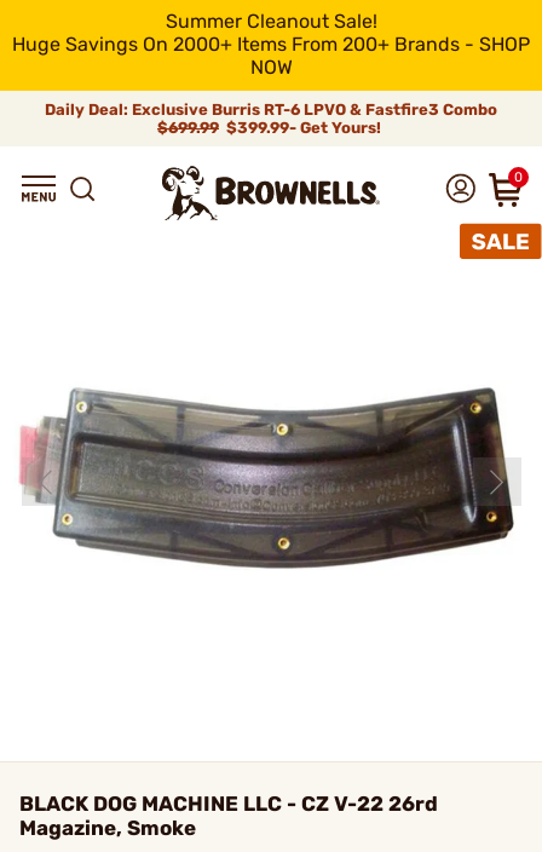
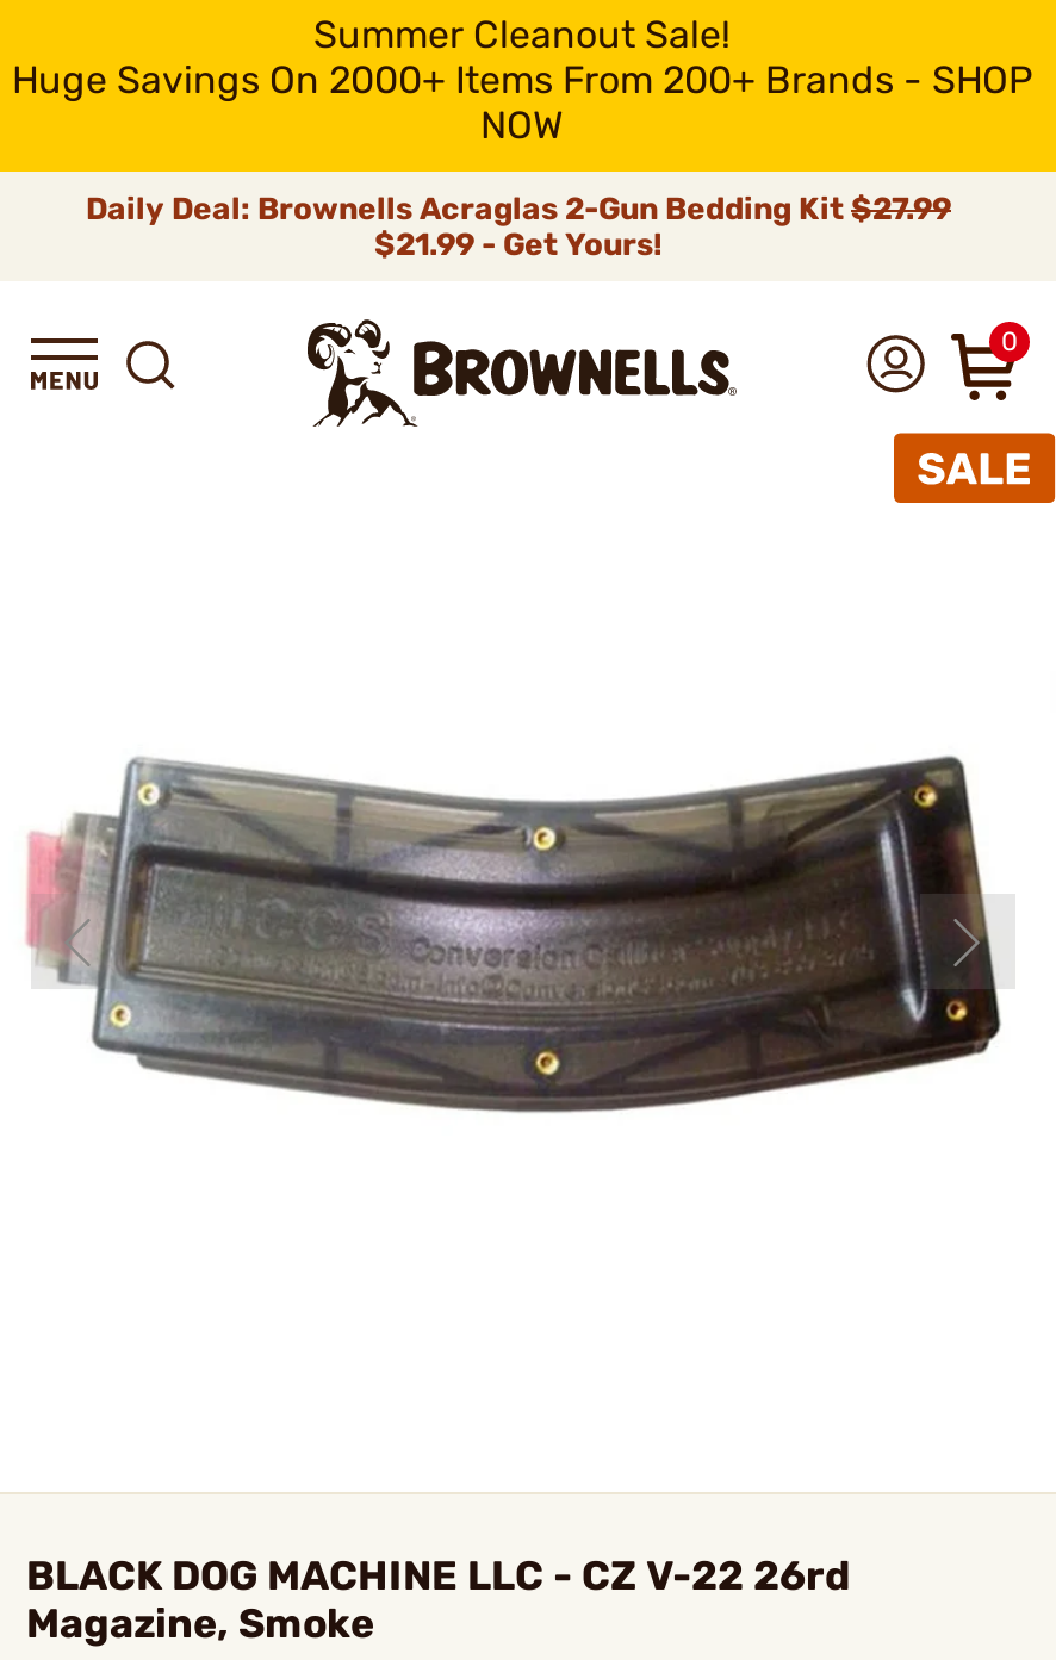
- Daily Deal: Exclusive Burris RT-6 LPVO & Fastfire3 Combo
- $699.99 $399.99- Get Yours!
+ Daily Deal: Brownells Acraglas 2-Gun Bedding Kit $27.99
+ $21.99 - Get Yours!
